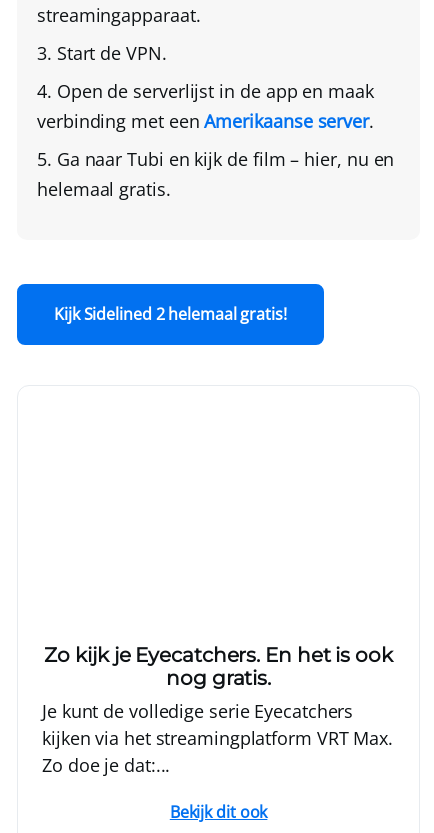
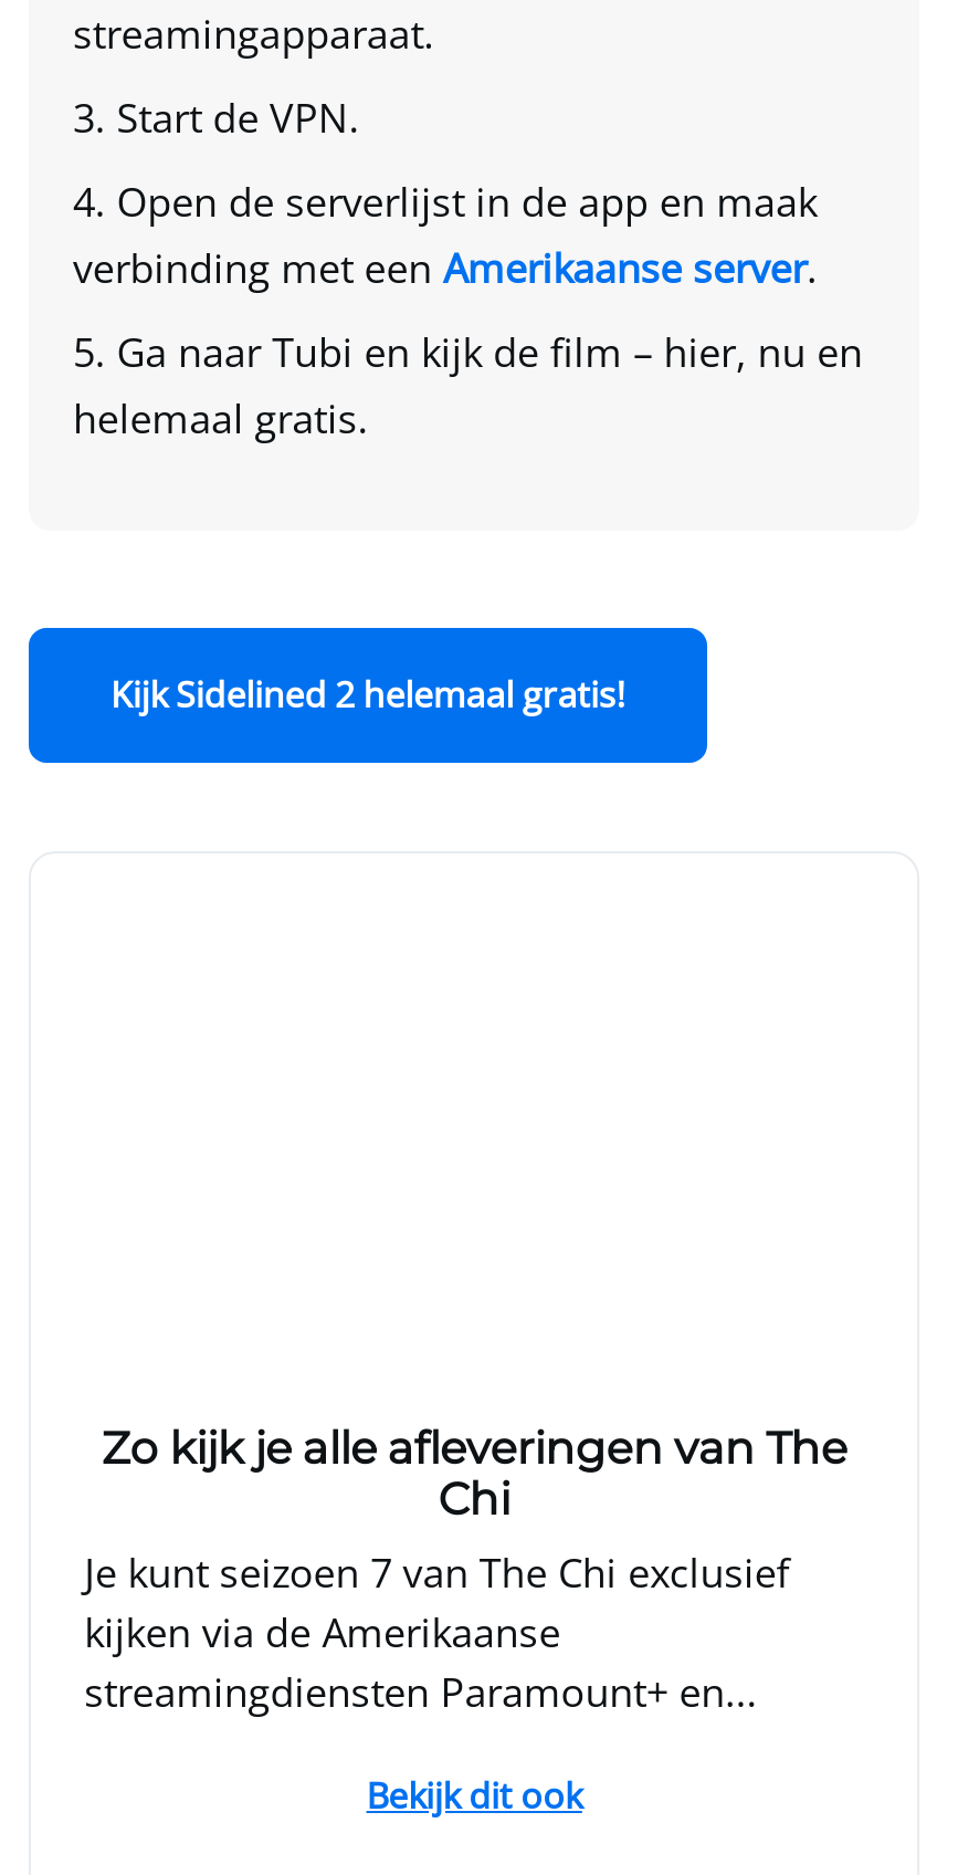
- Zo kijk je Eyecatchers. En het is ook
- nog gratis.
- Je kunt de volledige serie Eyecatchers
- kijken via het streamingplatform VRT Max.
- Zo doe je dat:...
+ Zo kijk je alle afleveringen van The
+ Chi
+ Je kunt seizoen 7 van The Chi exclusief
+ kijken via de Amerikaanse
+ streamingdiensten Paramount+ en...
